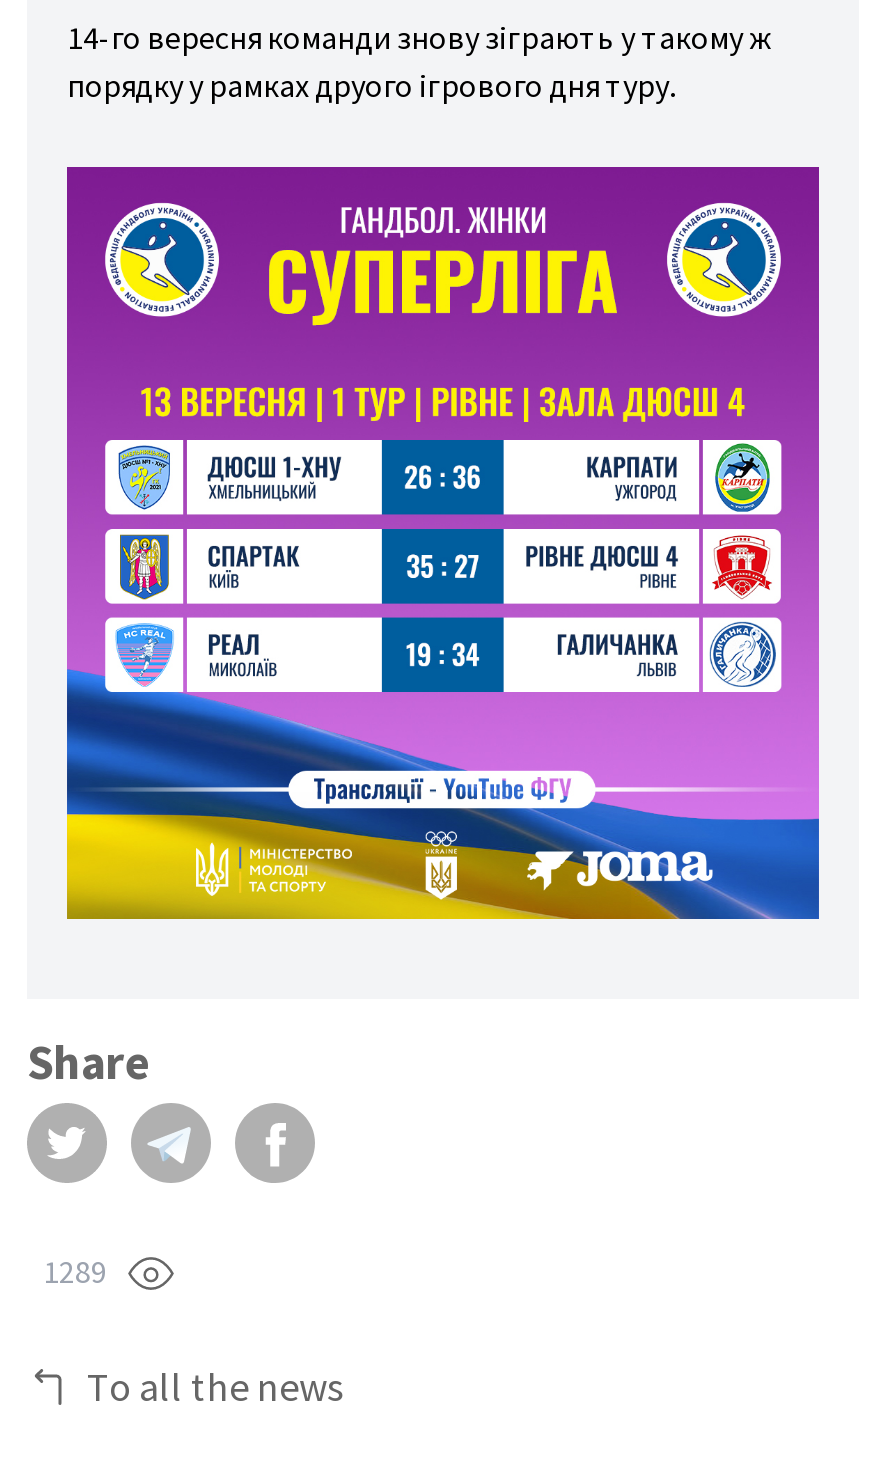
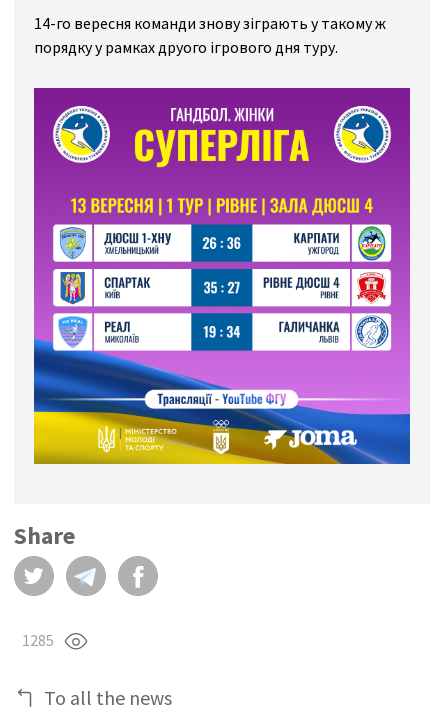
- 1289
+ 1285
